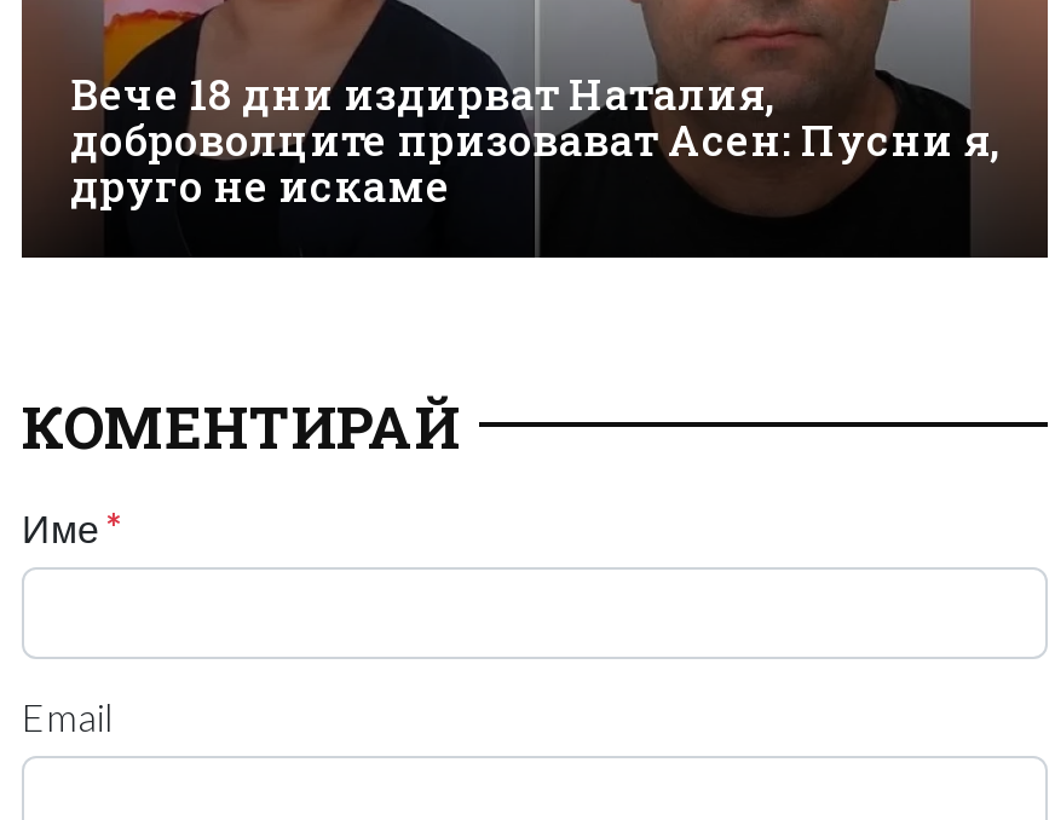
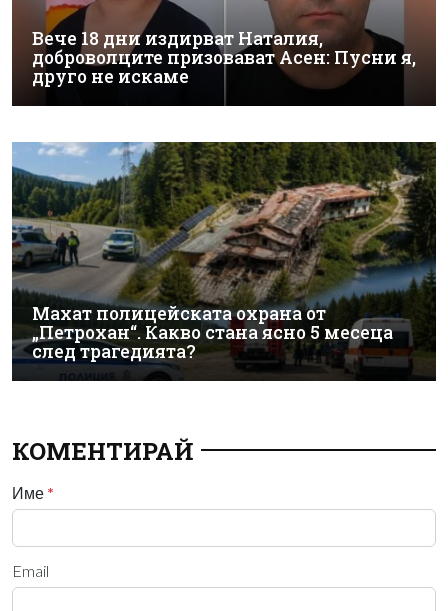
+ [image]
+ Махат полицейската охрана от
+ „Петрохан“. Какво стана ясно 5 месеца
+ след трагедията?
